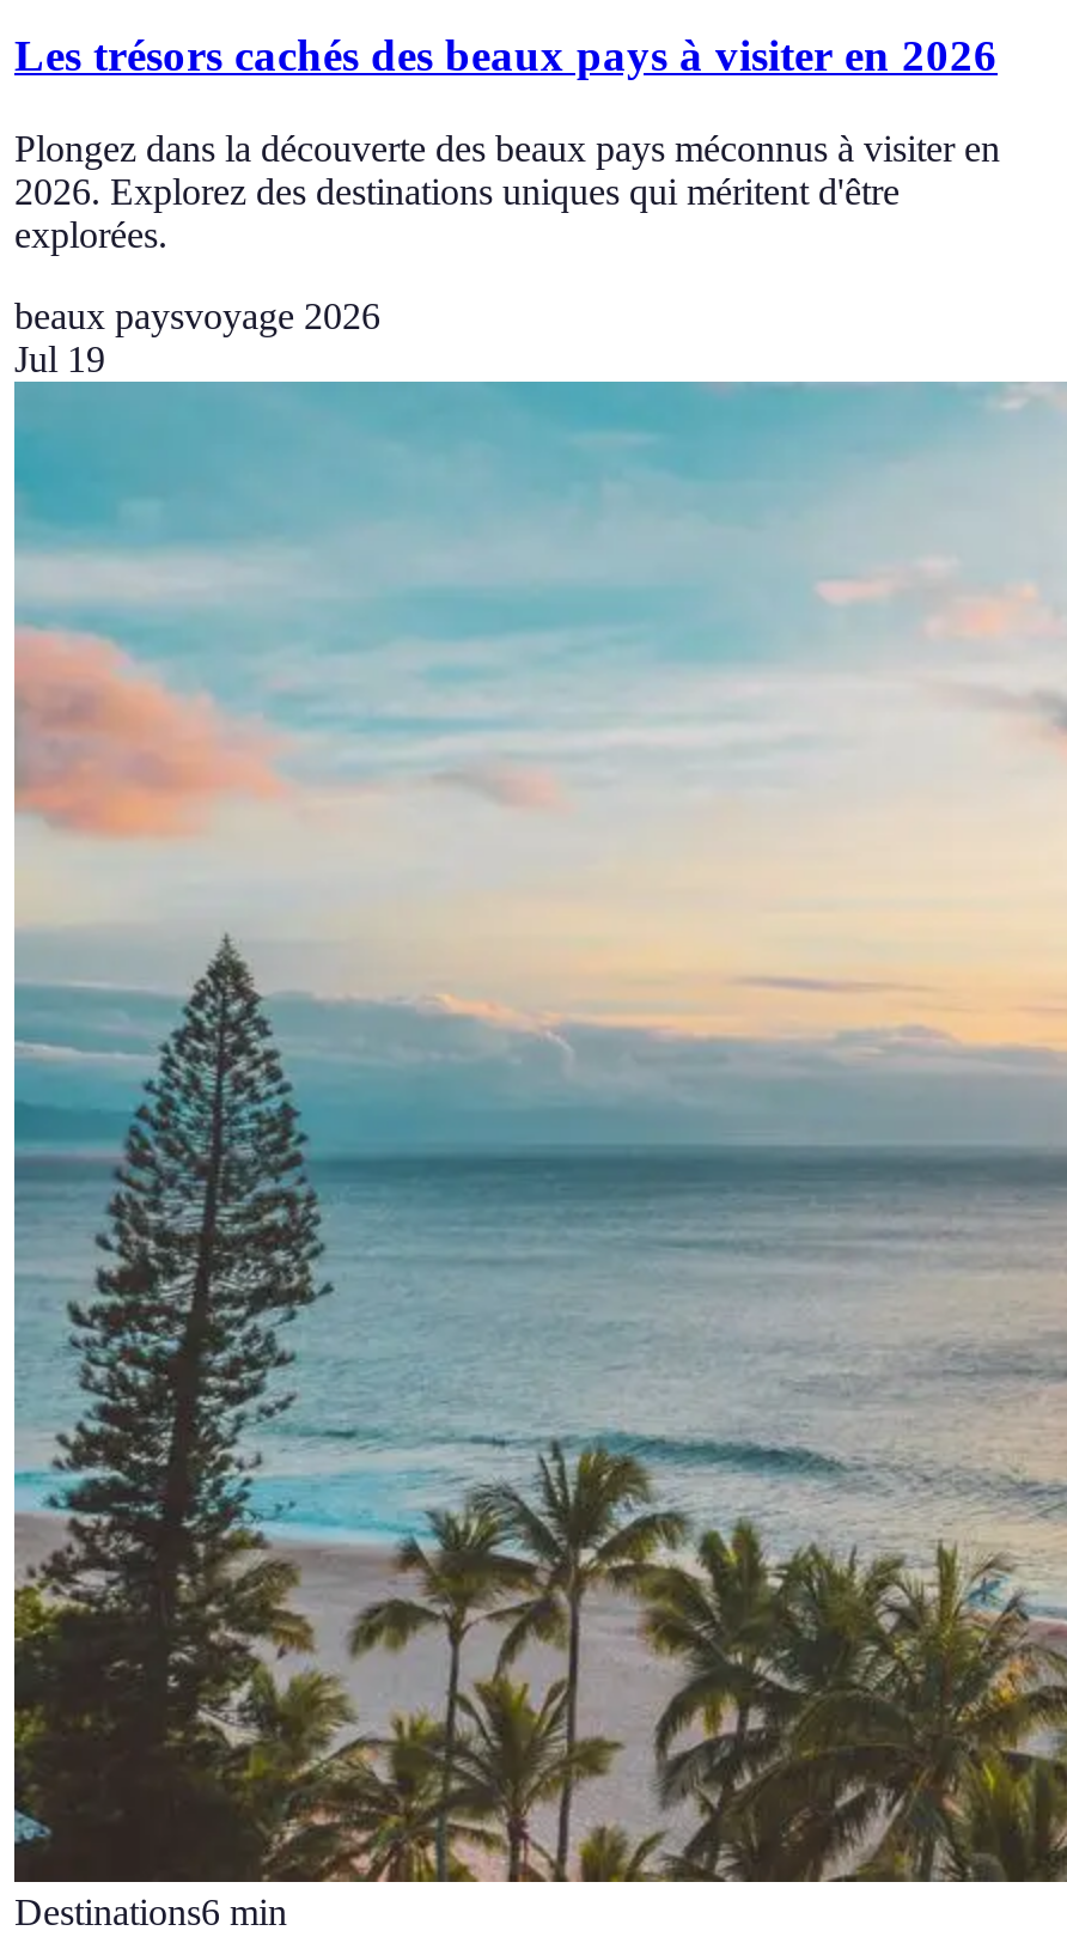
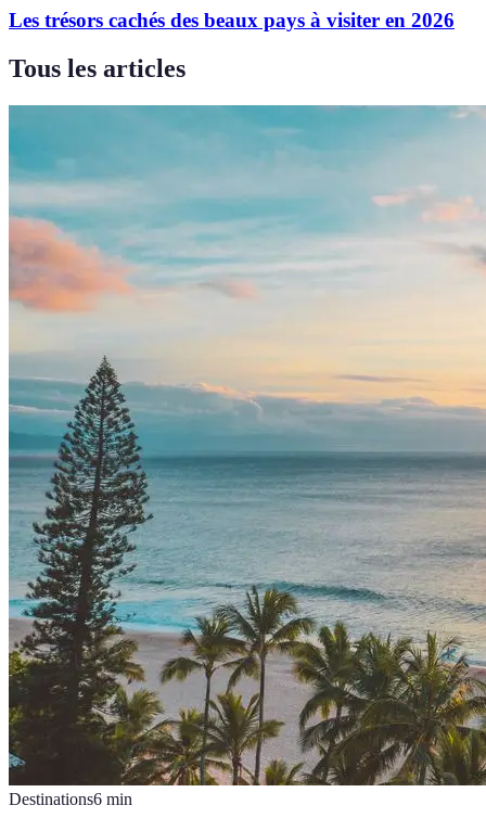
- Plongez dans la découverte des beaux pays méconnus à visiter en
- 2026. Explorez des destinations uniques qui méritent d'être
- explorées.
- beaux paysvoyage 2026
- Jul 19
+ Tous les articles
